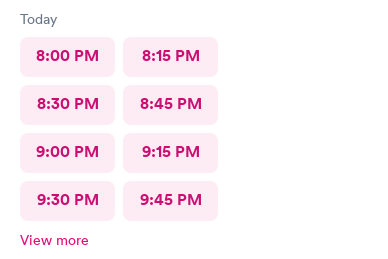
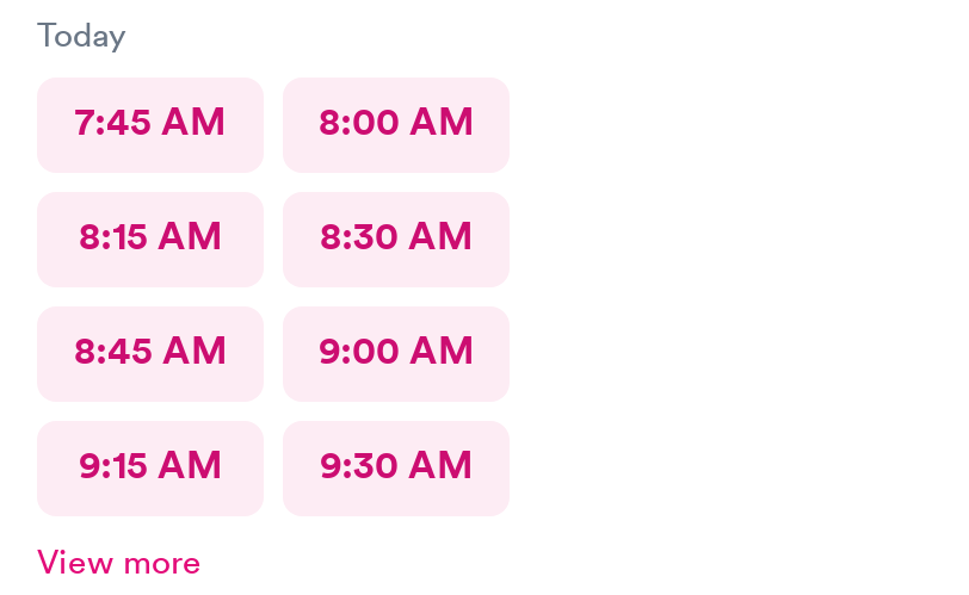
- 8:00 PM
- 8:15 PM
+ 7:45 AM
+ 8:00 AM

- 8:30 PM
- 8:45 PM
+ 8:15 AM
+ 8:30 AM

- 9:00 PM
- 9:15 PM
+ 8:45 AM
+ 9:00 AM

- 9:30 PM
- 9:45 PM
+ 9:15 AM
+ 9:30 AM
